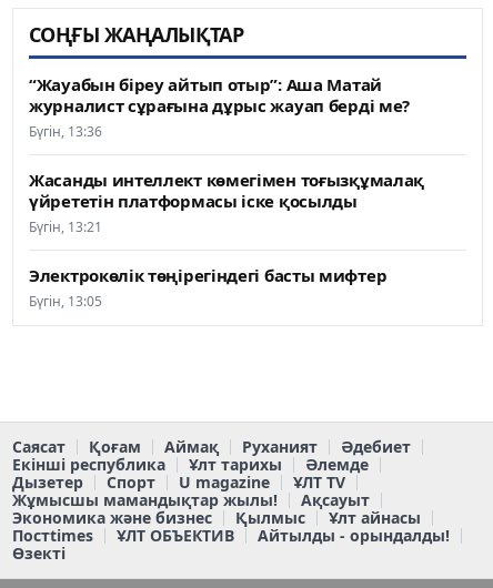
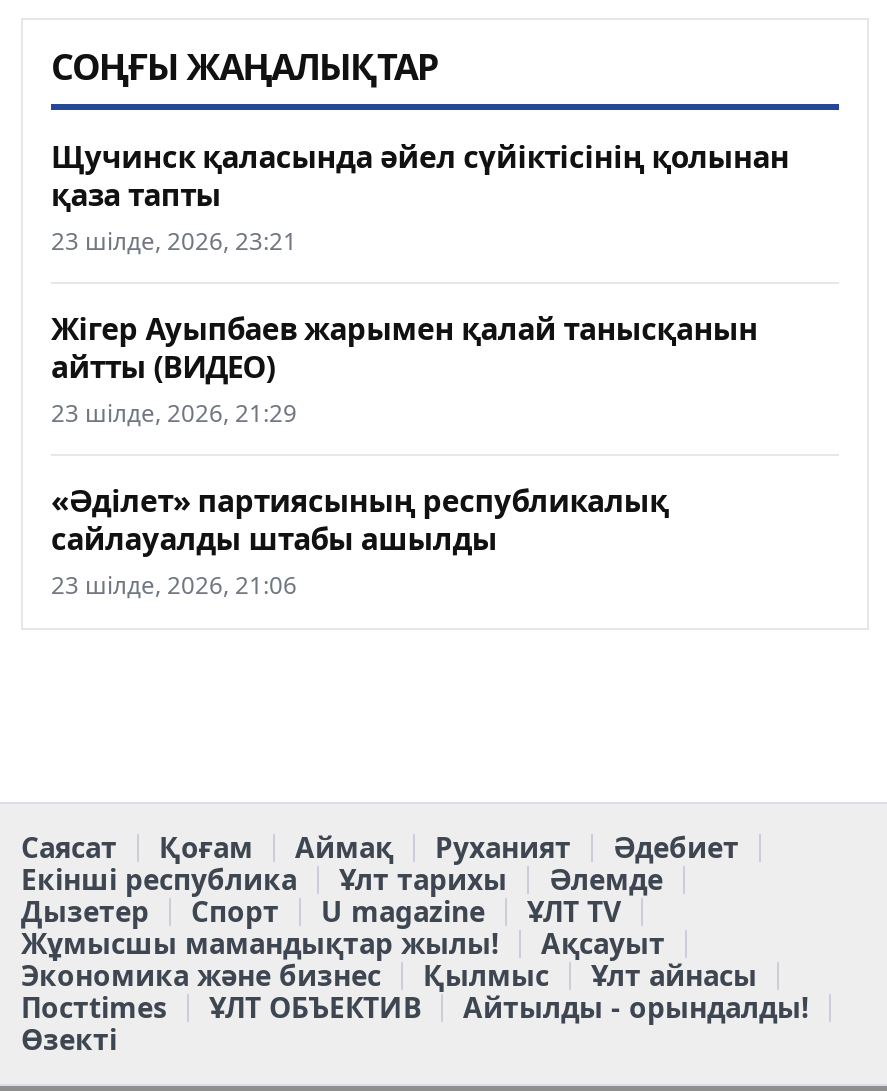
- “Жауабын біреу айтып отыр”: Аша Матай
- журналист сұрағына дұрыс жауап берді ме?
- Бүгін, 13:36
+ Щучинск қаласында әйел сүйіктісінің қолынан
+ қаза тапты
+ 23 шілде, 2026, 23:21

- Жасанды интеллект көмегімен тоғызқұмалақ
- үйрететін платформасы іске қосылды
- Бүгін, 13:21
+ Жігер Ауыпбаев жарымен қалай танысқанын
+ айтты (ВИДЕО)
+ 23 шілде, 2026, 21:29

- Электрокөлік төңірегіндегі басты мифтер
- Бүгін, 13:05
+ «Әділет» партиясының республикалық
+ сайлауалды штабы ашылды
+ 23 шілде, 2026, 21:06
